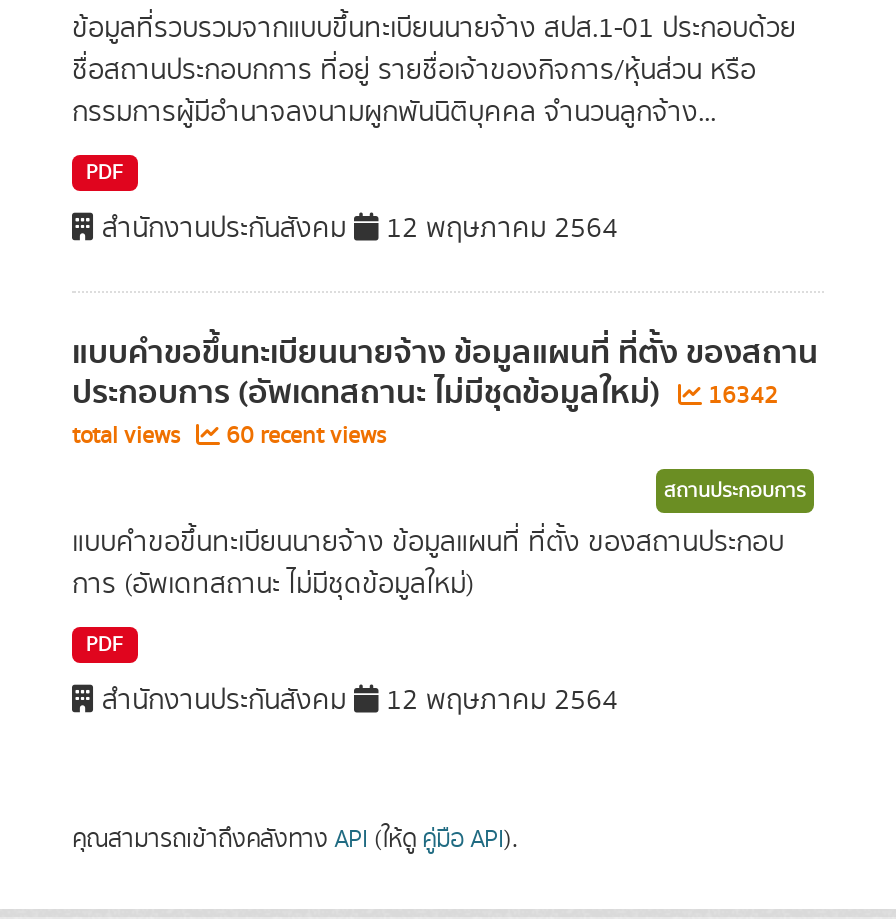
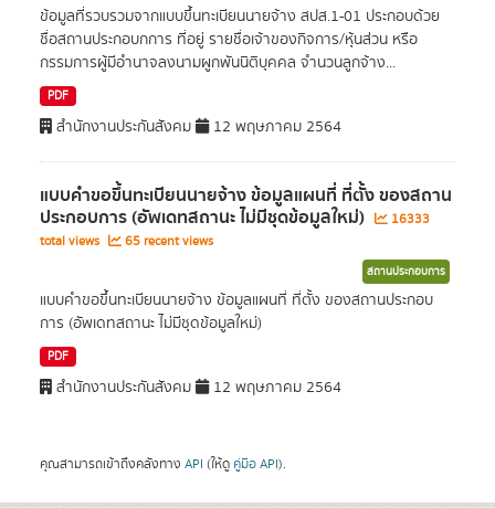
- ประกอบการ (อัพเดทสถานะ ไม่มีชุดข้อมูลใหม่) 16342
+ ประกอบการ (อัพเดทสถานะ ไม่มีชุดข้อมูลใหม่) 16333

- total views 60 recent views
+ total views 65 recent views
